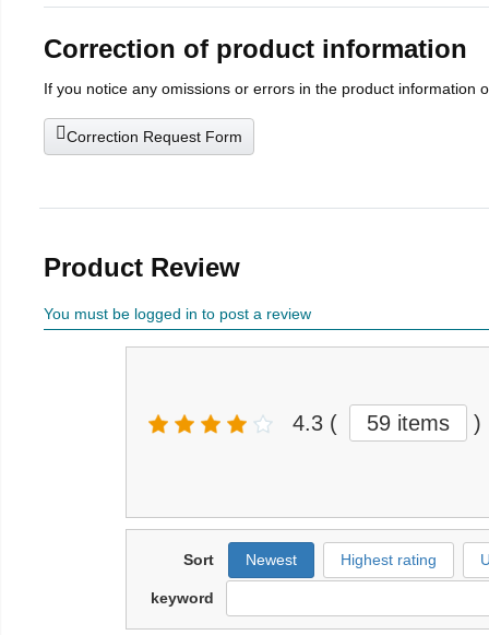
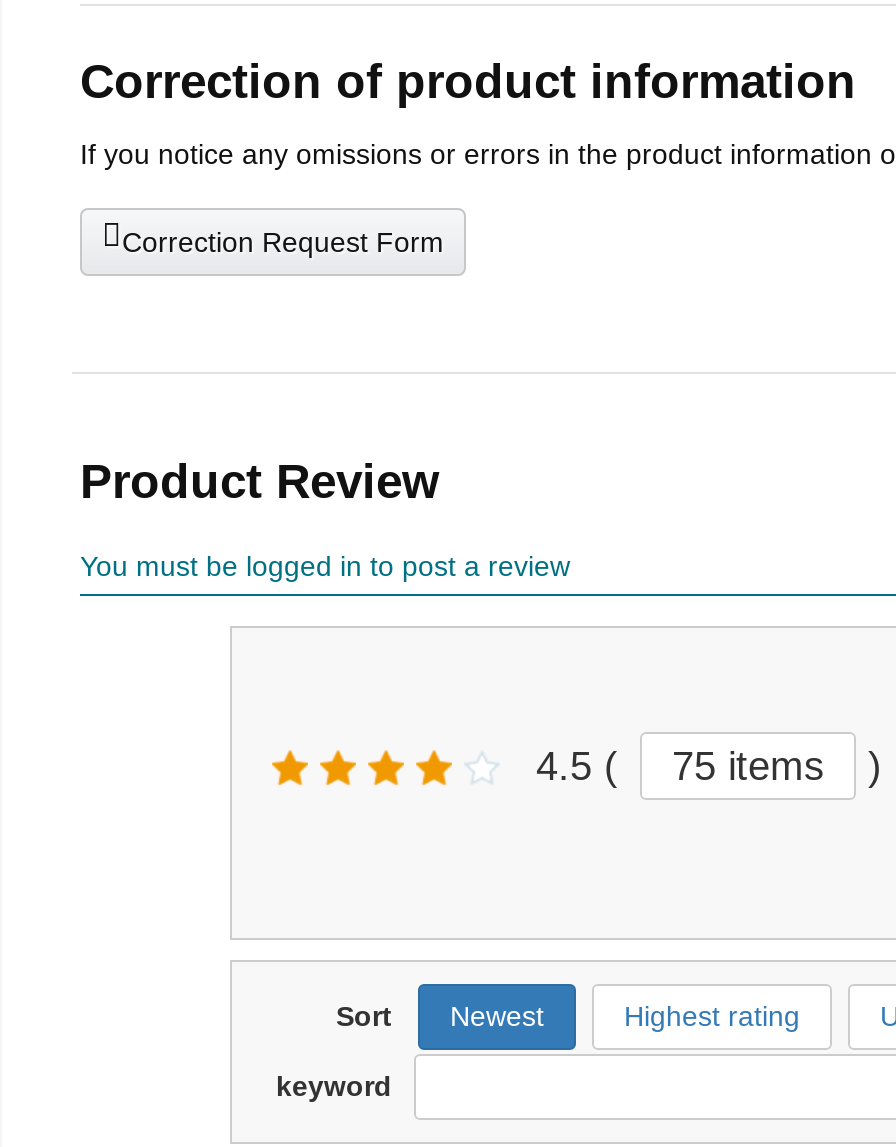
- 4.3 (
+ 4.5 (

- 59 items
+ 75 items
